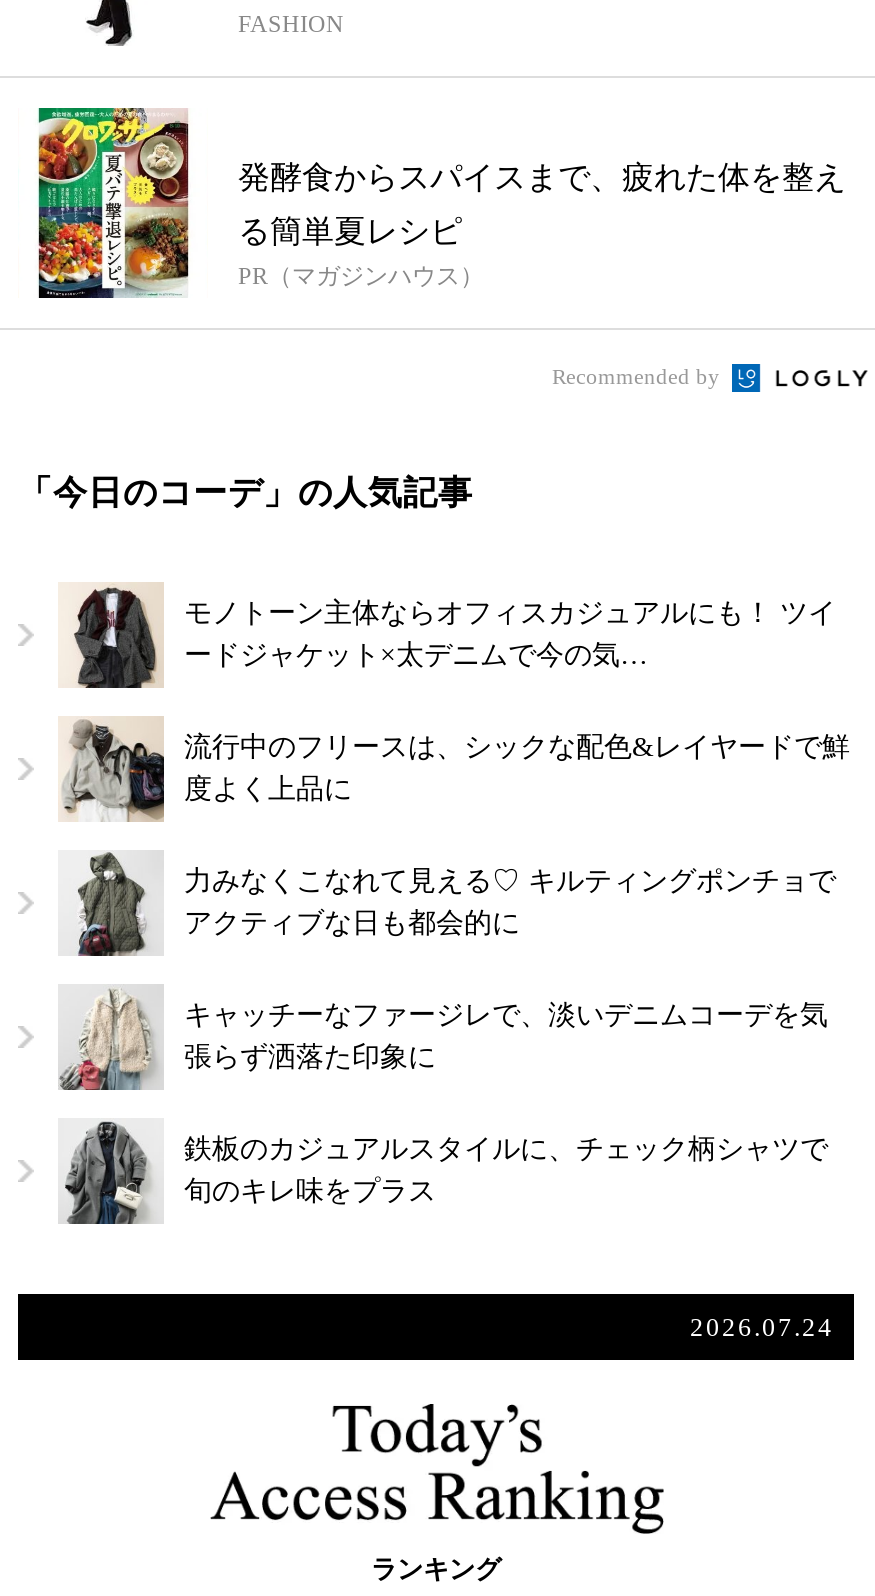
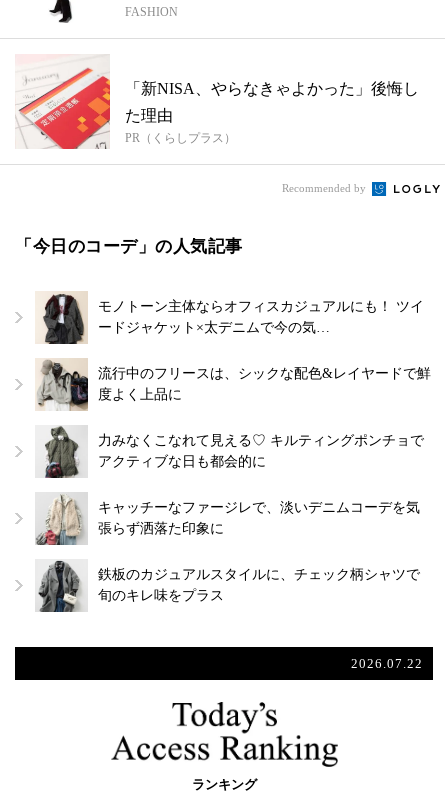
- [image]
- 発酵食からスパイスまで、疲れた体を整え
+ [image]
+ 「新NISA、やらなきゃよかった」後悔し

- る簡単夏レシピ
- PR（マガジンハウス）
+ た理由
+ PR（くらしプラス）

- 2026.07.24
+ 2026.07.22
